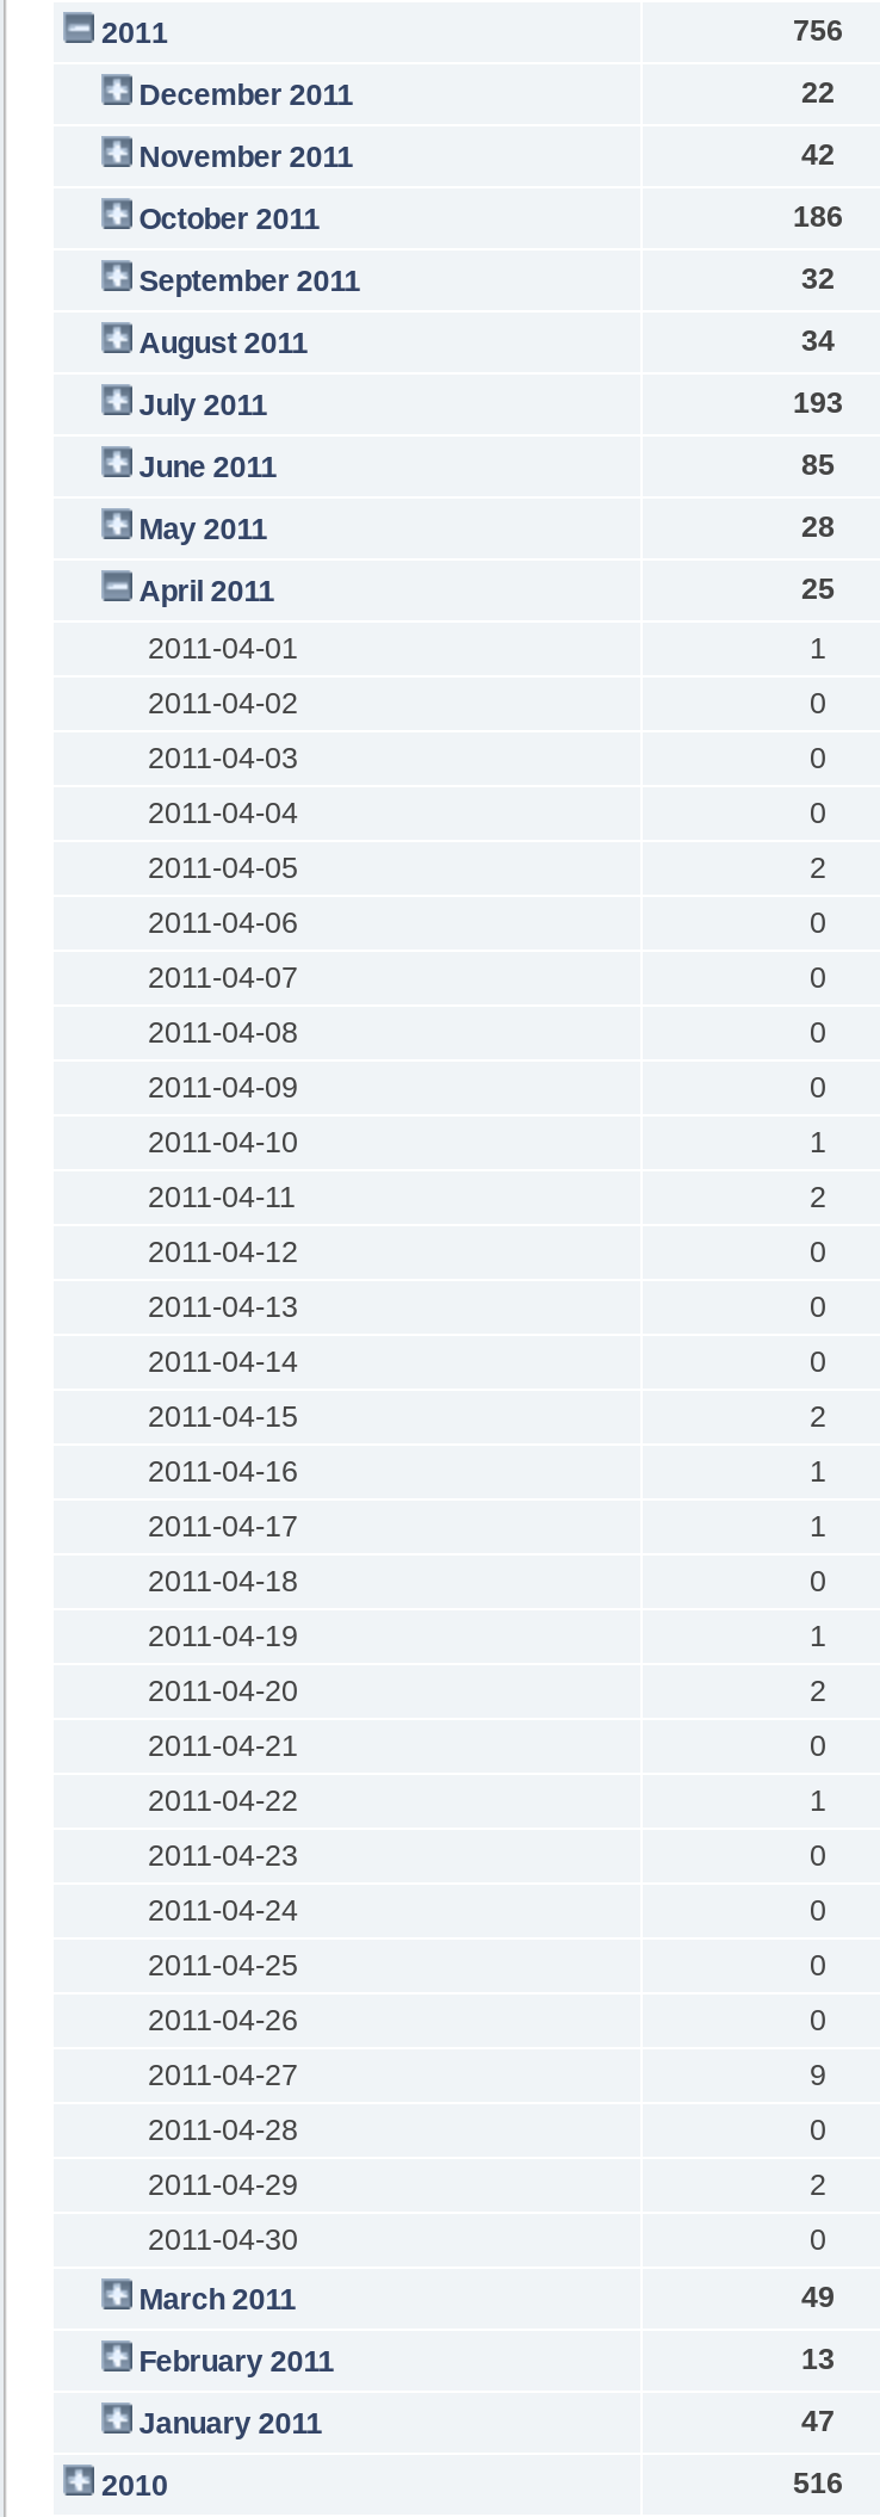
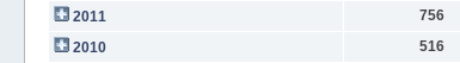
- December 2011
- 22
- November 2011
- 42
- October 2011
- 186
- September 2011
- 32
- August 2011
- 34
- July 2011
- 193
- June 2011
- 85
- May 2011
- 28
- April 2011
- 25
- 2011-04-01
- 1
- 2011-04-02
- 0
- 2011-04-03
- 0
- 2011-04-04
- 0
- 2011-04-05
- 2
- 2011-04-06
- 0
- 2011-04-07
- 0
- 2011-04-08
- 0
- 2011-04-09
- 0
- 2011-04-10
- 1
- 2011-04-11
- 2
- 2011-04-12
- 0
- 2011-04-13
- 0
- 2011-04-14
- 0
- 2011-04-15
- 2
- 2011-04-16
- 1
- 2011-04-17
- 1
- 2011-04-18
- 0
- 2011-04-19
- 1
- 2011-04-20
- 2
- 2011-04-21
- 0
- 2011-04-22
- 1
- 2011-04-23
- 0
- 2011-04-24
- 0
- 2011-04-25
- 0
- 2011-04-26
- 0
- 2011-04-27
- 9
- 2011-04-28
- 0
- 2011-04-29
- 2
- 2011-04-30
- 0
- March 2011
- 49
- February 2011
- 13
- January 2011
- 47
